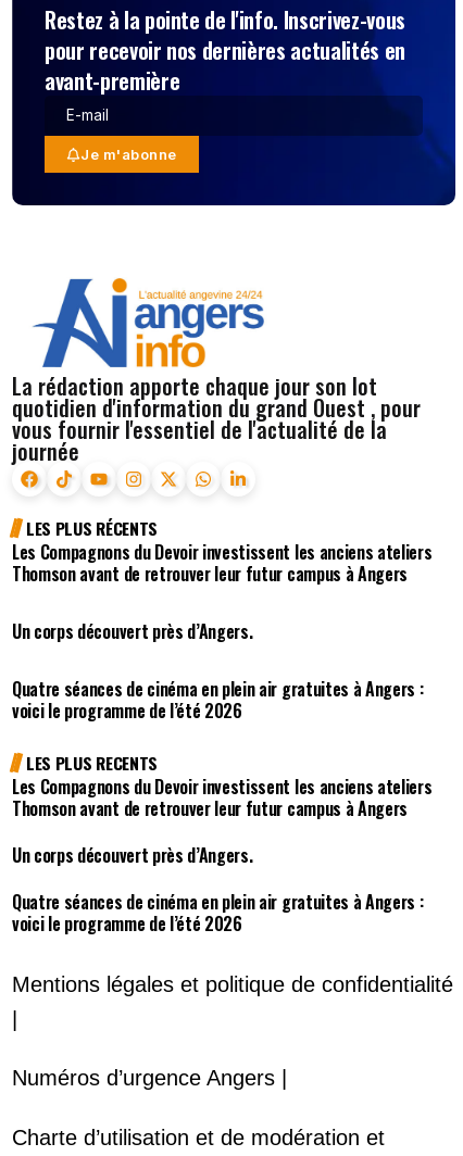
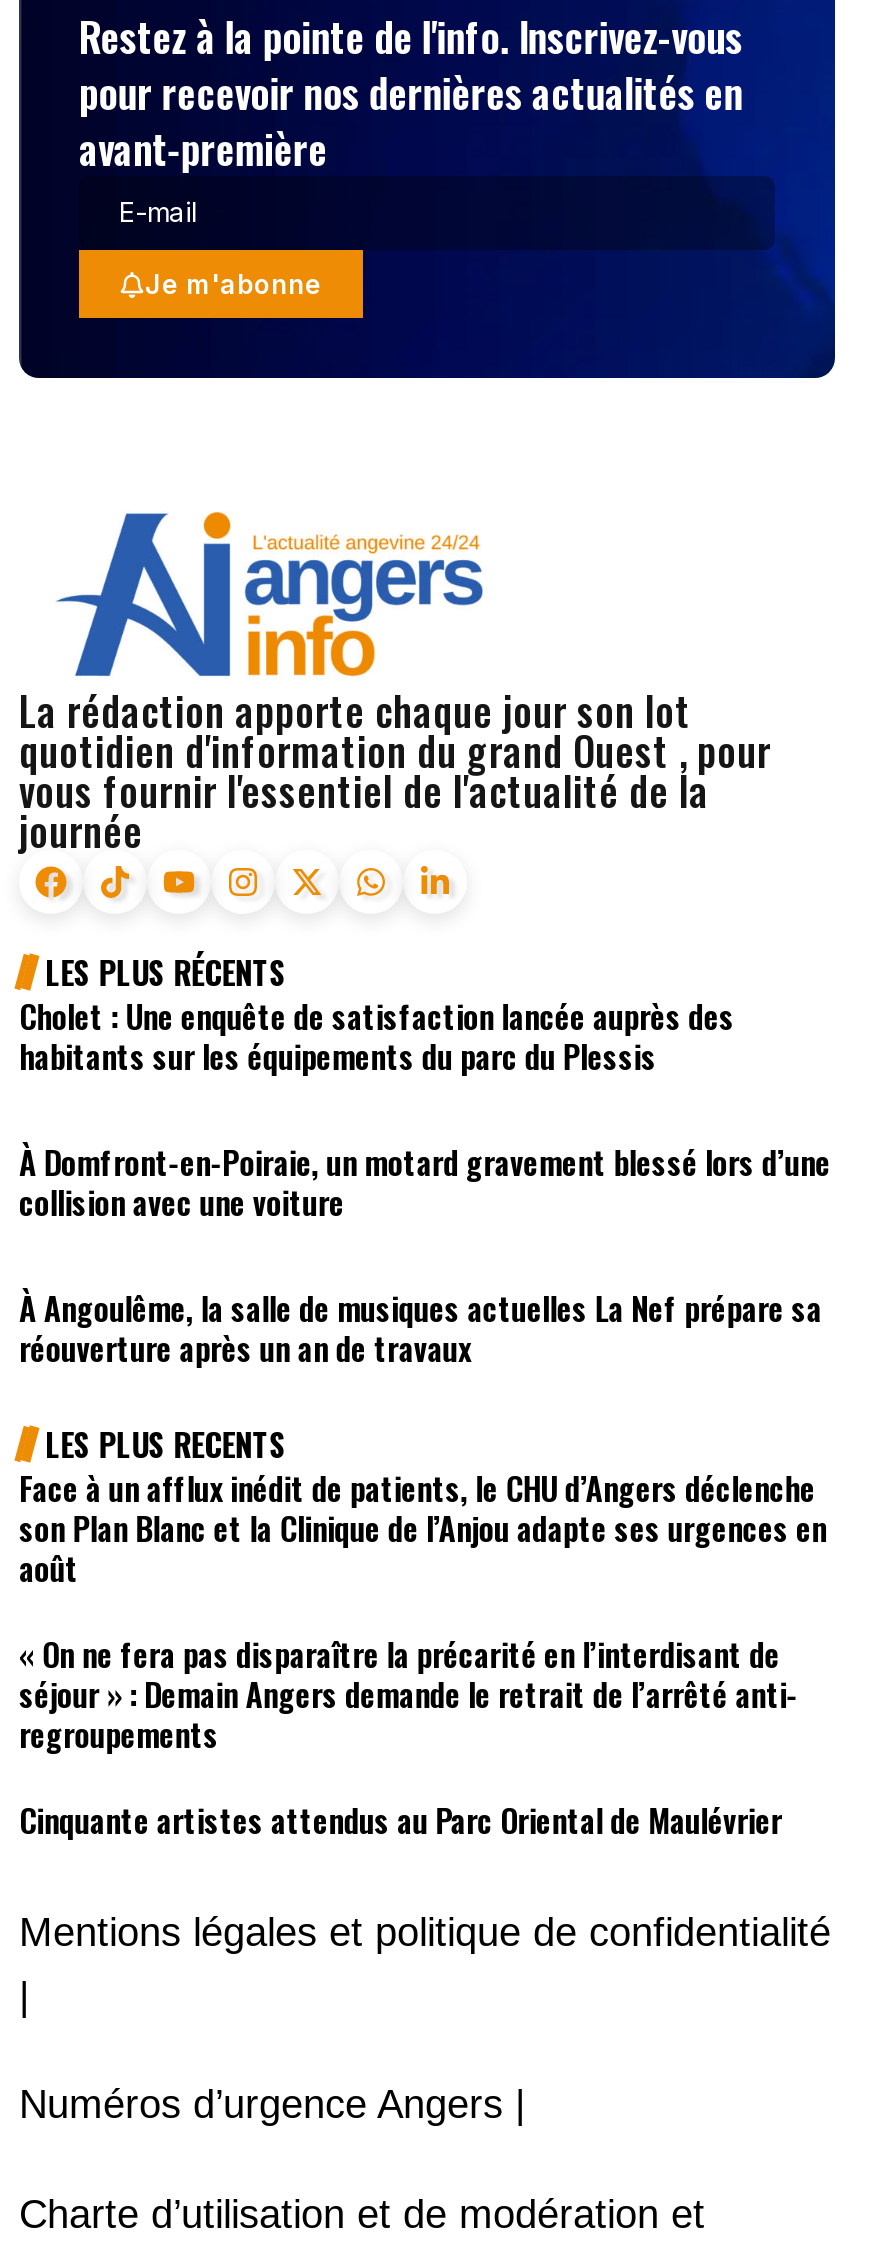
- Les Compagnons du Devoir investissent les anciens ateliers
- Thomson avant de retrouver leur futur campus à Angers
+ Cholet : Une enquête de satisfaction lancée auprès des
+ habitants sur les équipements du parc du Plessis

- Un corps découvert près d’Angers.
+ À Domfront-en-Poiraie, un motard gravement blessé lors d’une
+ collision avec une voiture

- Quatre séances de cinéma en plein air gratuites à Angers :
- voici le programme de l’été 2026
+ À Angoulême, la salle de musiques actuelles La Nef prépare sa
+ réouverture après un an de travaux

- Les Compagnons du Devoir investissent les anciens ateliers
- Thomson avant de retrouver leur futur campus à Angers
+ Face à un afflux inédit de patients, le CHU d’Angers déclenche
+ son Plan Blanc et la Clinique de l’Anjou adapte ses urgences en
+ août

- Un corps découvert près d’Angers.
+ « On ne fera pas disparaître la précarité en l’interdisant de
+ séjour » : Demain Angers demande le retrait de l’arrêté anti-
+ regroupements

- Quatre séances de cinéma en plein air gratuites à Angers :
- voici le programme de l’été 2026
+ Cinquante artistes attendus au Parc Oriental de Maulévrier
